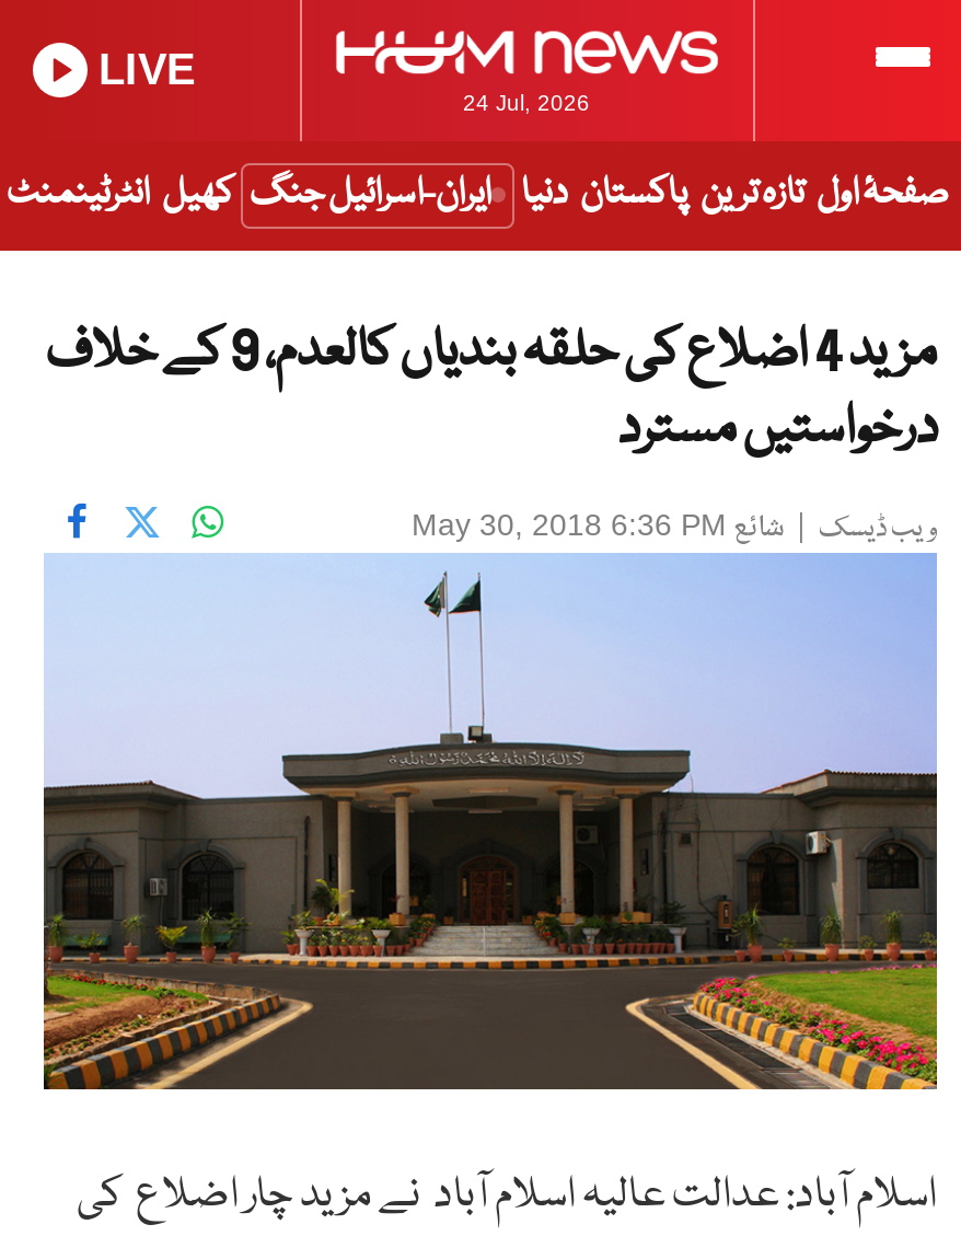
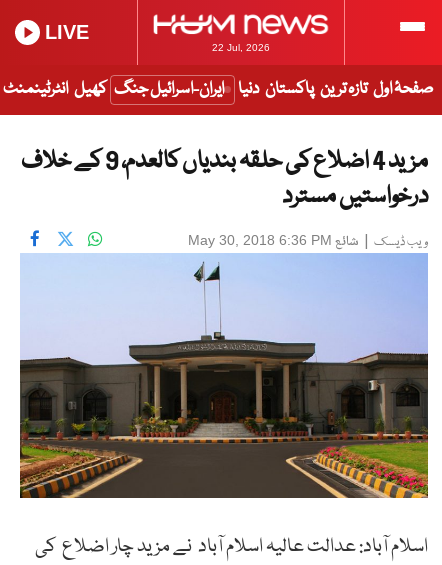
- 24 Jul, 2026
+ 22 Jul, 2026
